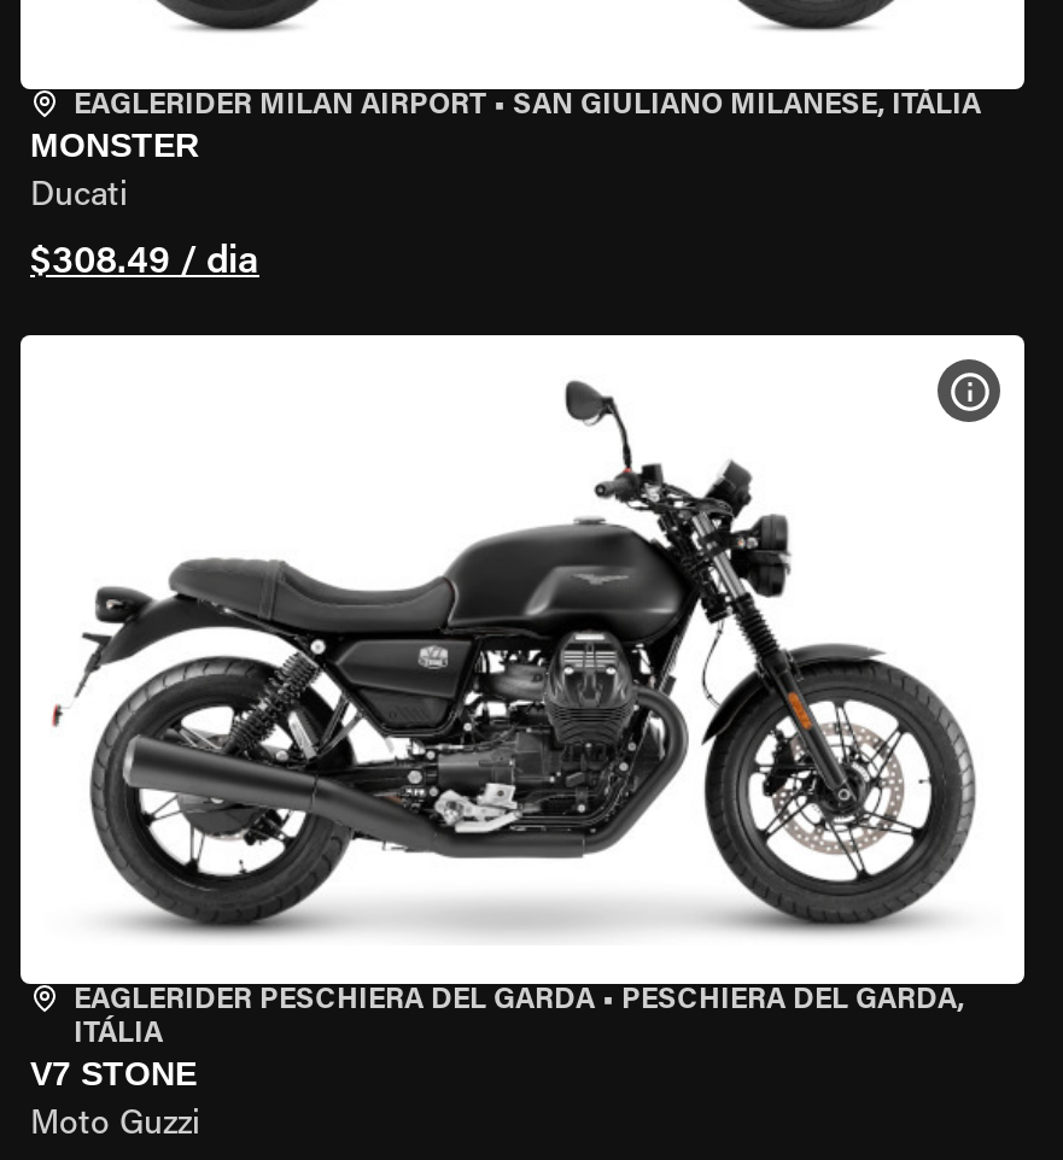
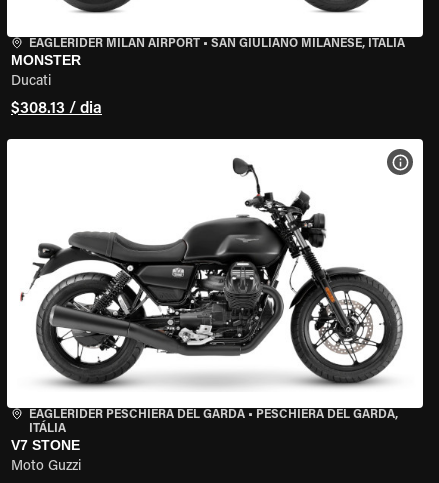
- $308.49 / dia
+ $308.13 / dia
